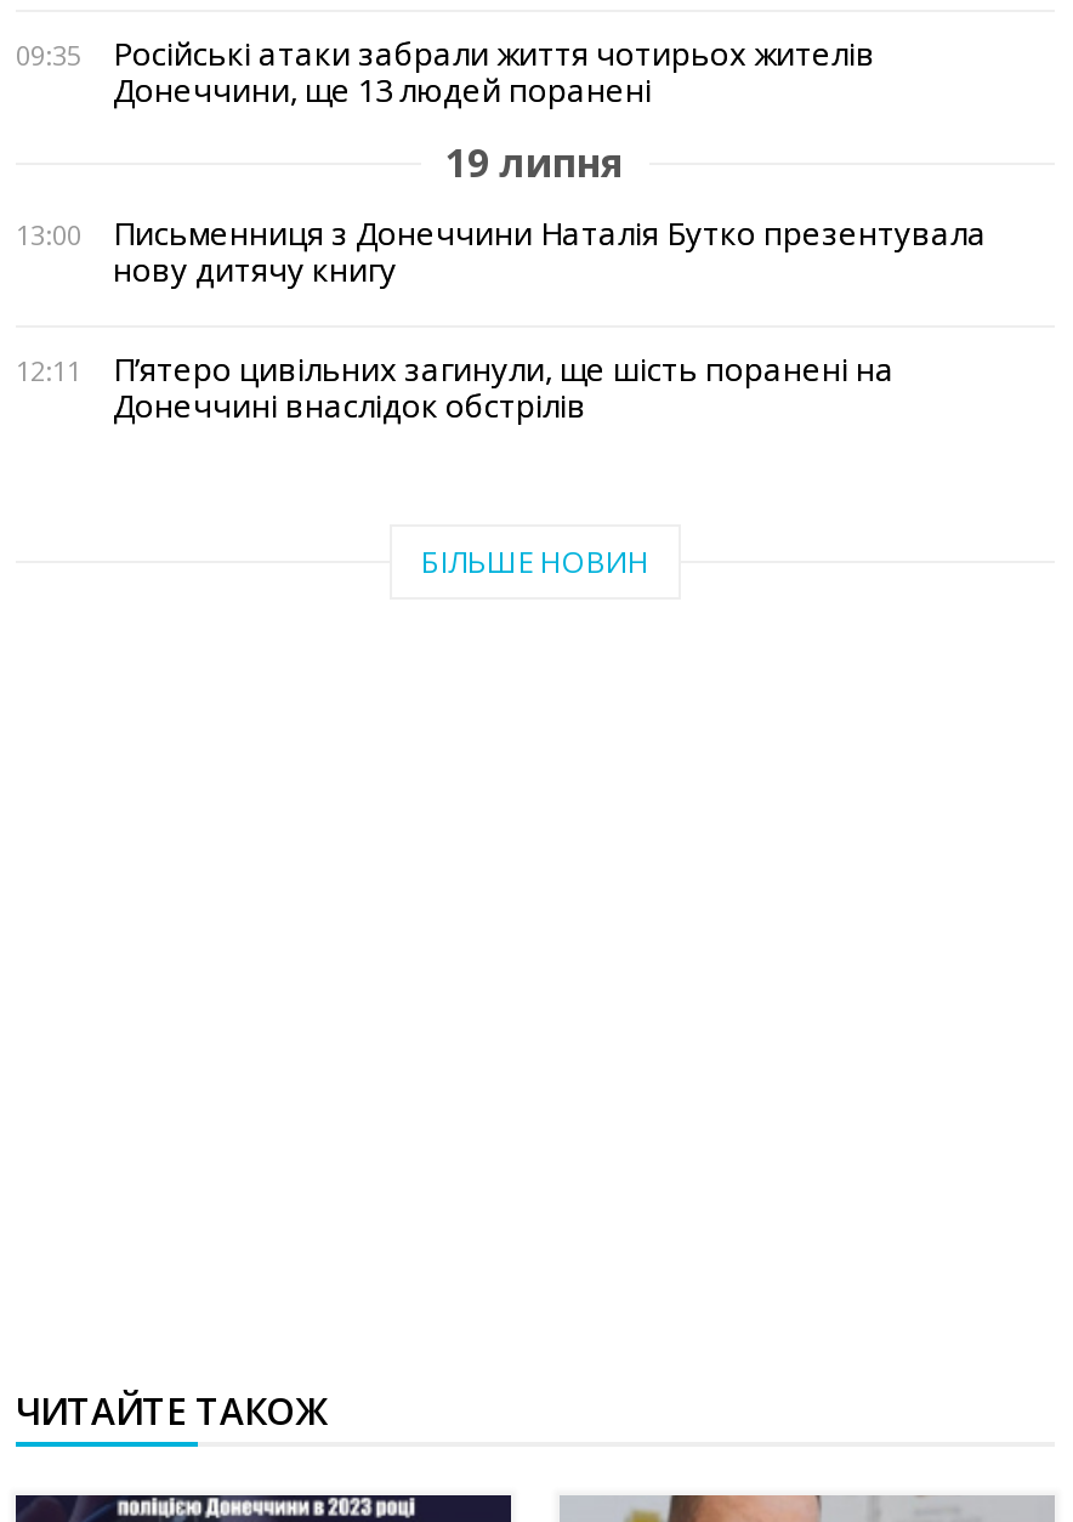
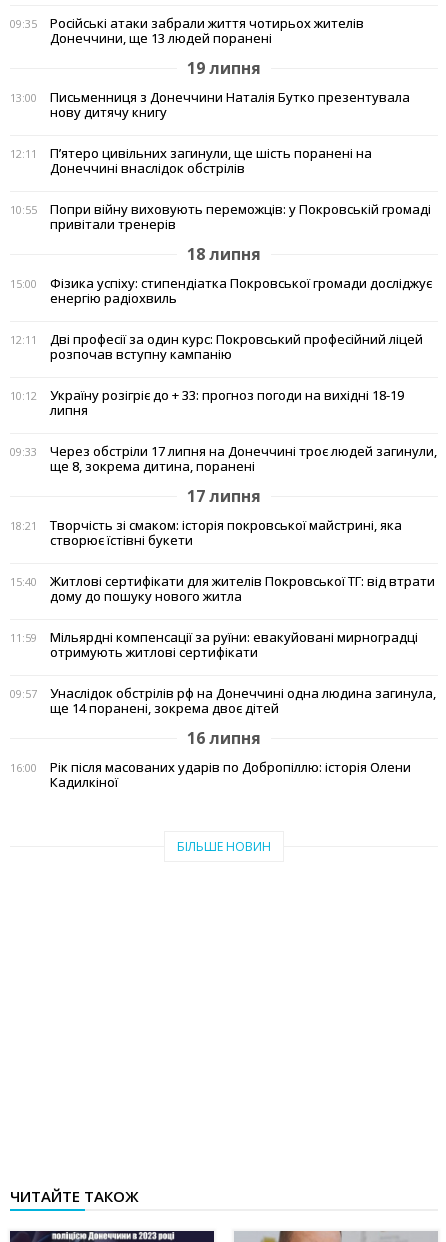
+ 10:55
+ Попри війну виховують переможців: у Покровській громаді
+ привітали тренерів
+ 18 липня
+ 15:00
+ Фізика успіху: стипендіатка Покровської громади досліджує
+ енергію радіохвиль
+ 12:11
+ Дві професії за один курс: Покровський професійний ліцей
+ розпочав вступну кампанію
+ 10:12
+ Україну розігріє до + 33: прогноз погоди на вихідні 18-19
+ липня
+ 09:33
+ Через обстріли 17 липня на Донеччині троє людей загинули,
+ ще 8, зокрема дитина, поранені
+ 17 липня
+ 18:21
+ Творчість зі смаком: історія покровської майстрині, яка
+ створює їстівні букети
+ 15:40
+ Житлові сертифікати для жителів Покровської ТГ: від втрати
+ дому до пошуку нового житла
+ 11:59
+ Мільярдні компенсації за руїни: евакуйовані мирноградці
+ отримують житлові сертифікати
+ 09:57
+ Унаслідок обстрілів рф на Донеччині одна людина загинула,
+ ще 14 поранені, зокрема двоє дітей
+ 16 липня
+ 16:00
+ Рік після масованих ударів по Добропіллю: історія Олени
+ Кадилкіної
